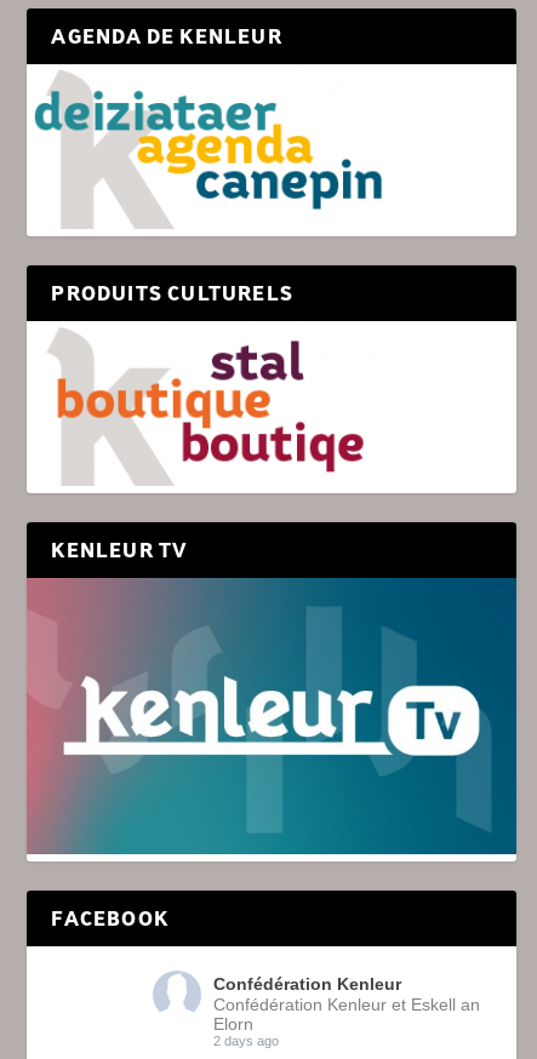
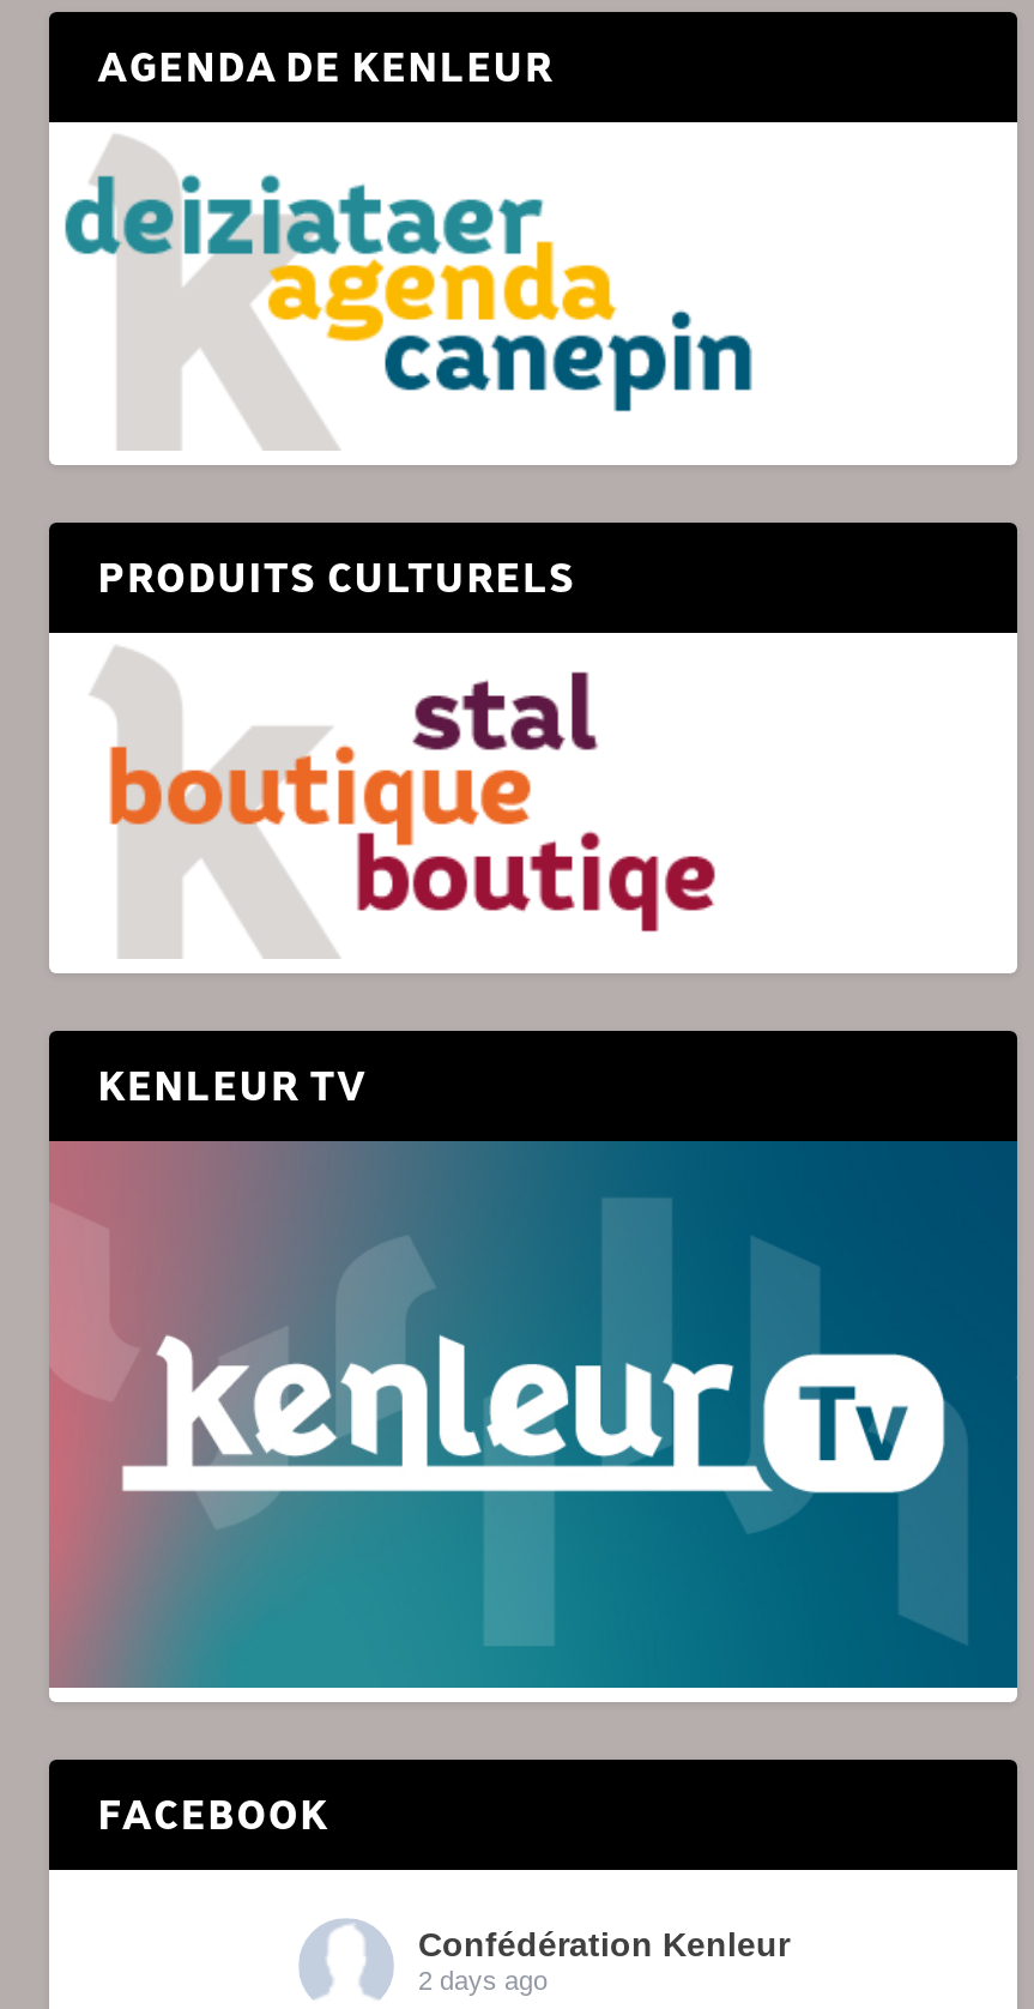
- Confédération Kenleur et Eskell an
- Elorn
